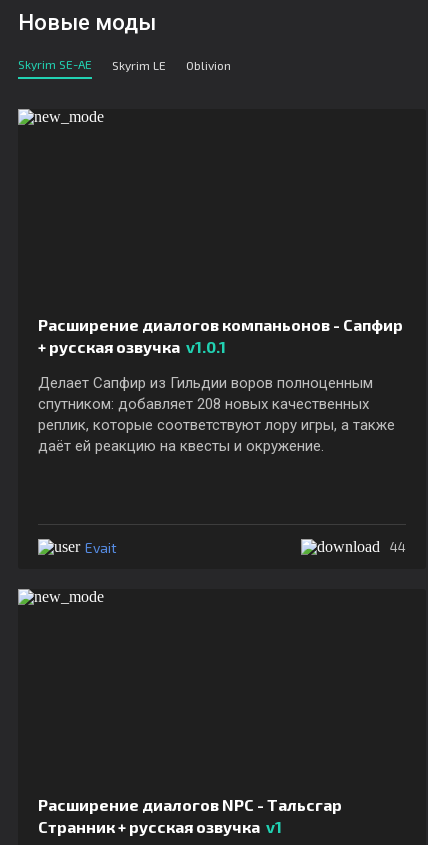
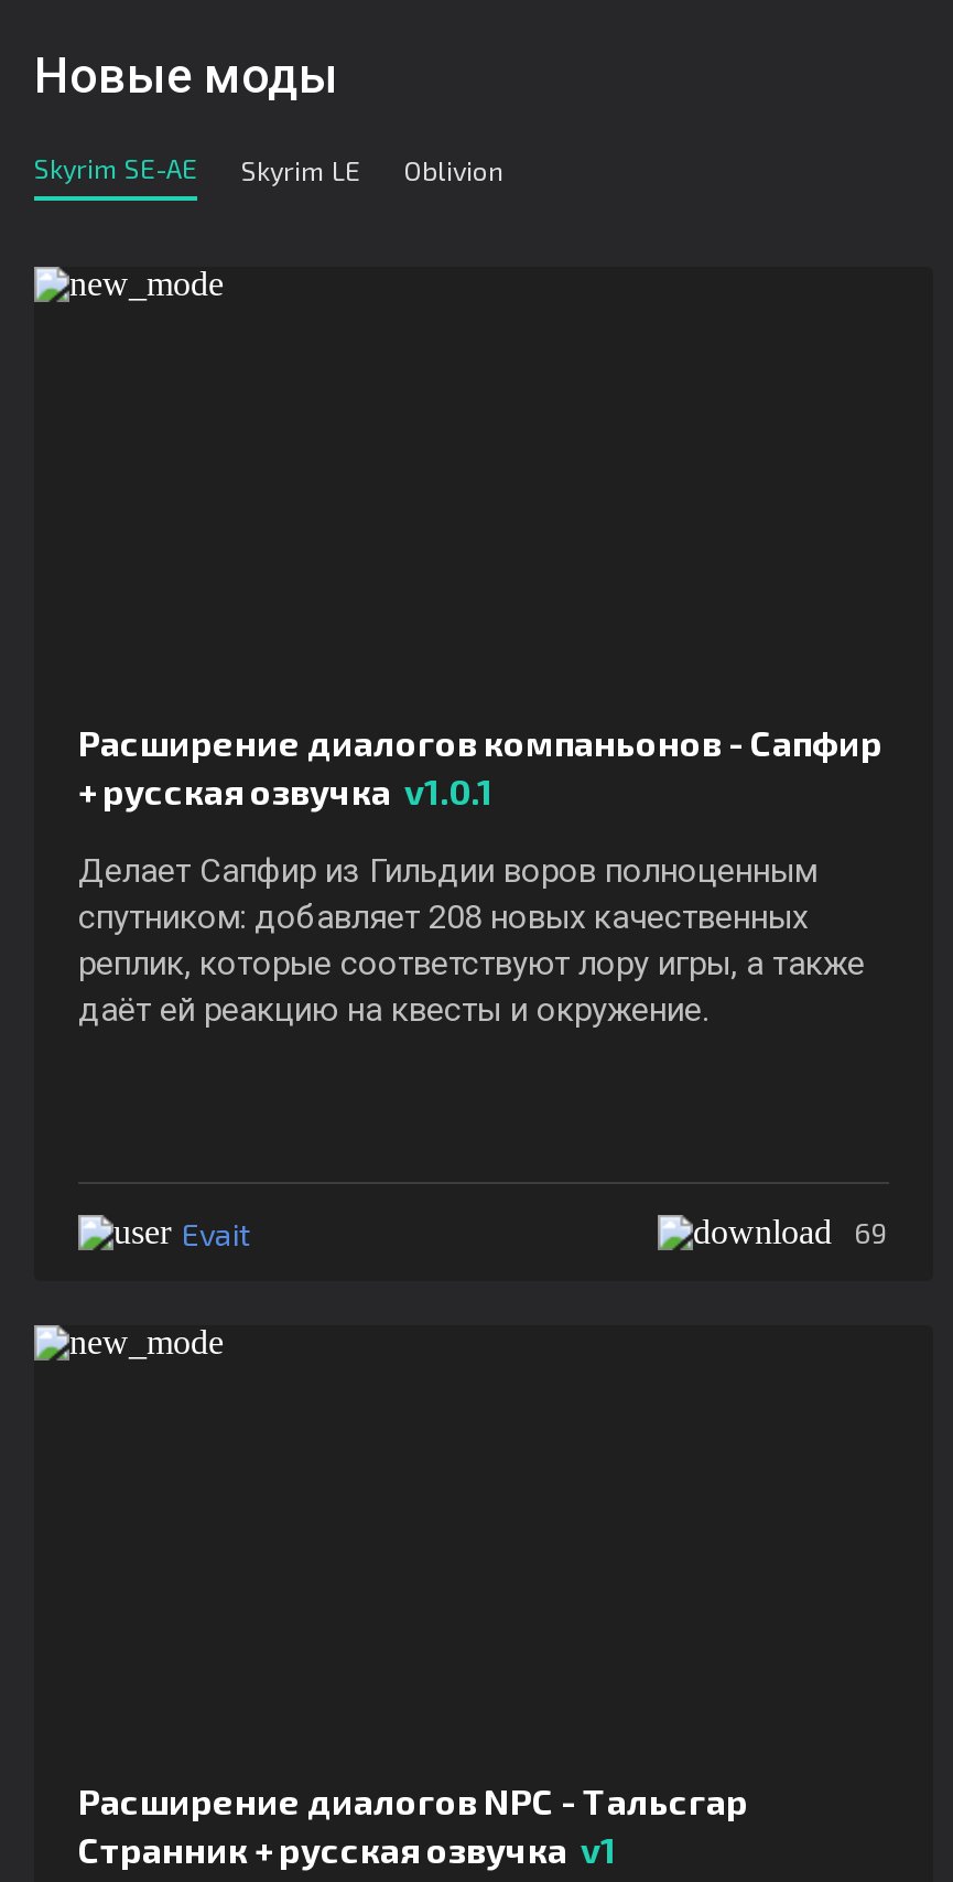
- 44
+ 69
